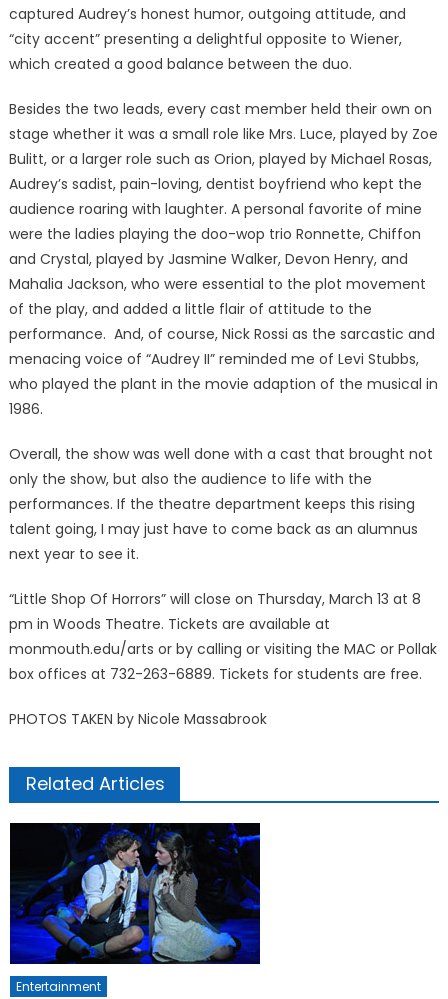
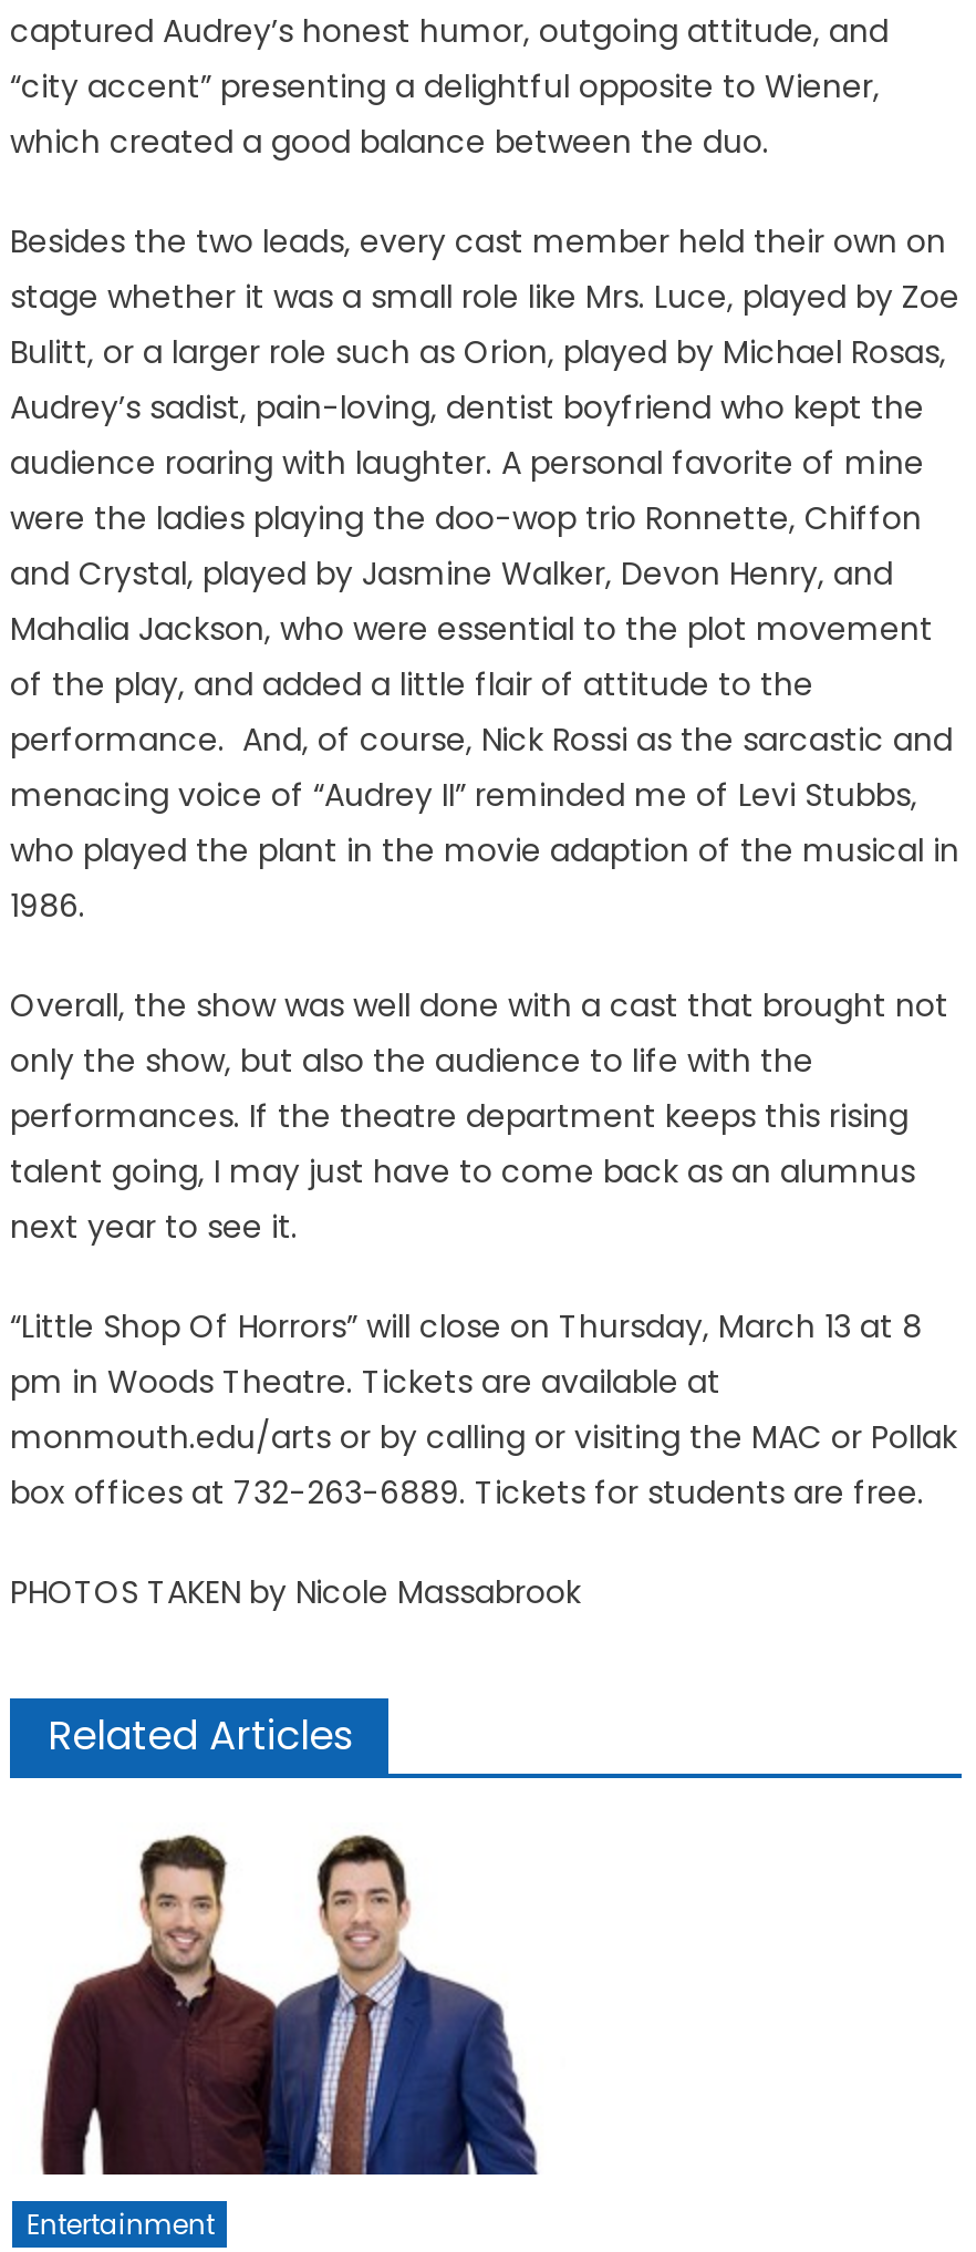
- [image]
+ [image]
